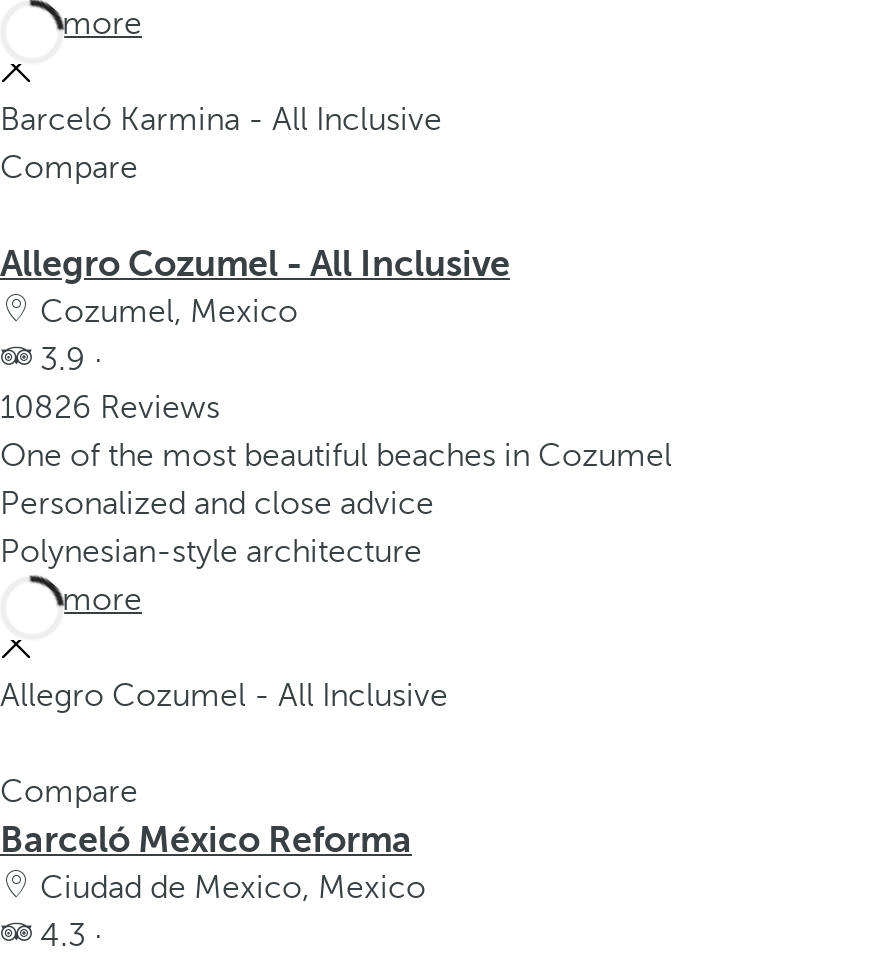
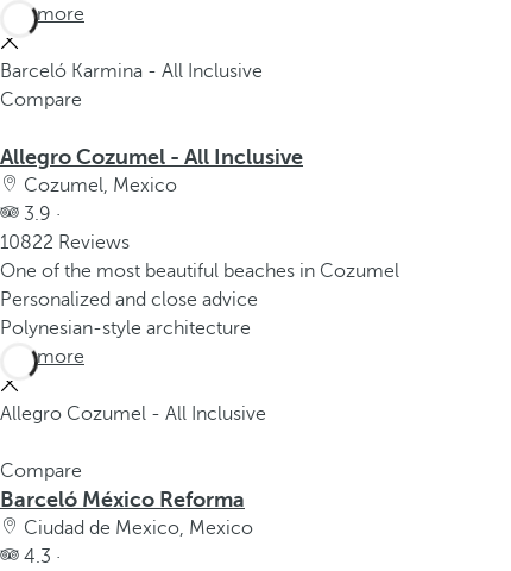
- 10826 Reviews
+ 10822 Reviews
